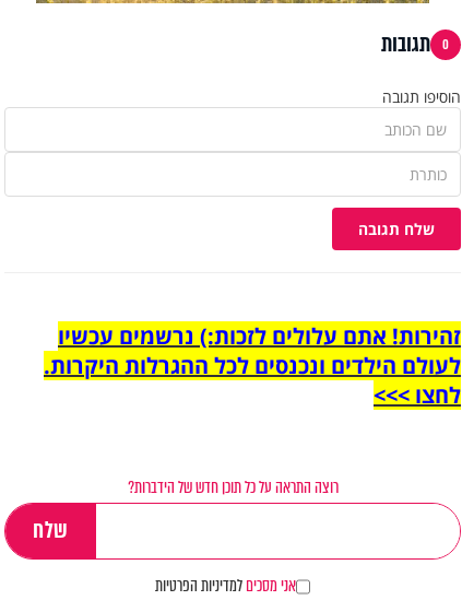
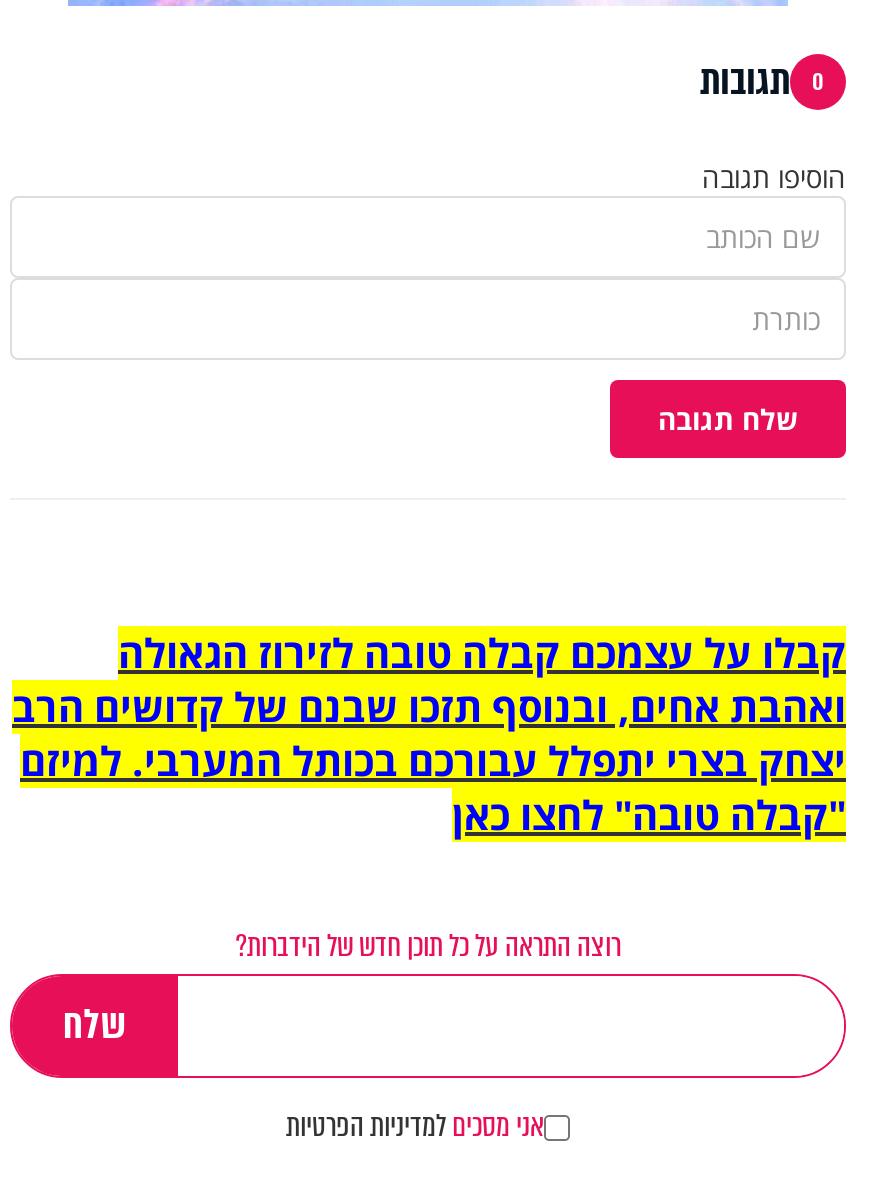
- זהירות! אתם עלולים לזכות:) נרשמים עכשיו
- לעולם הילדים ונכנסים לכל ההגרלות היקרות.
- לחצו >>>
+ קבלו על עצמכם קבלה טובה לזירוז הגאולה
+ ואהבת אחים, ובנוסף תזכו שבנם של קדושים הרב
+ יצחק בצרי יתפלל עבורכם בכותל המערבי. למיזם
+ "קבלה טובה" לחצו כאן
